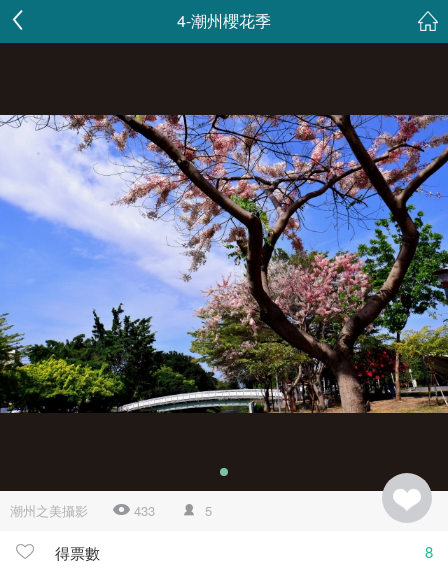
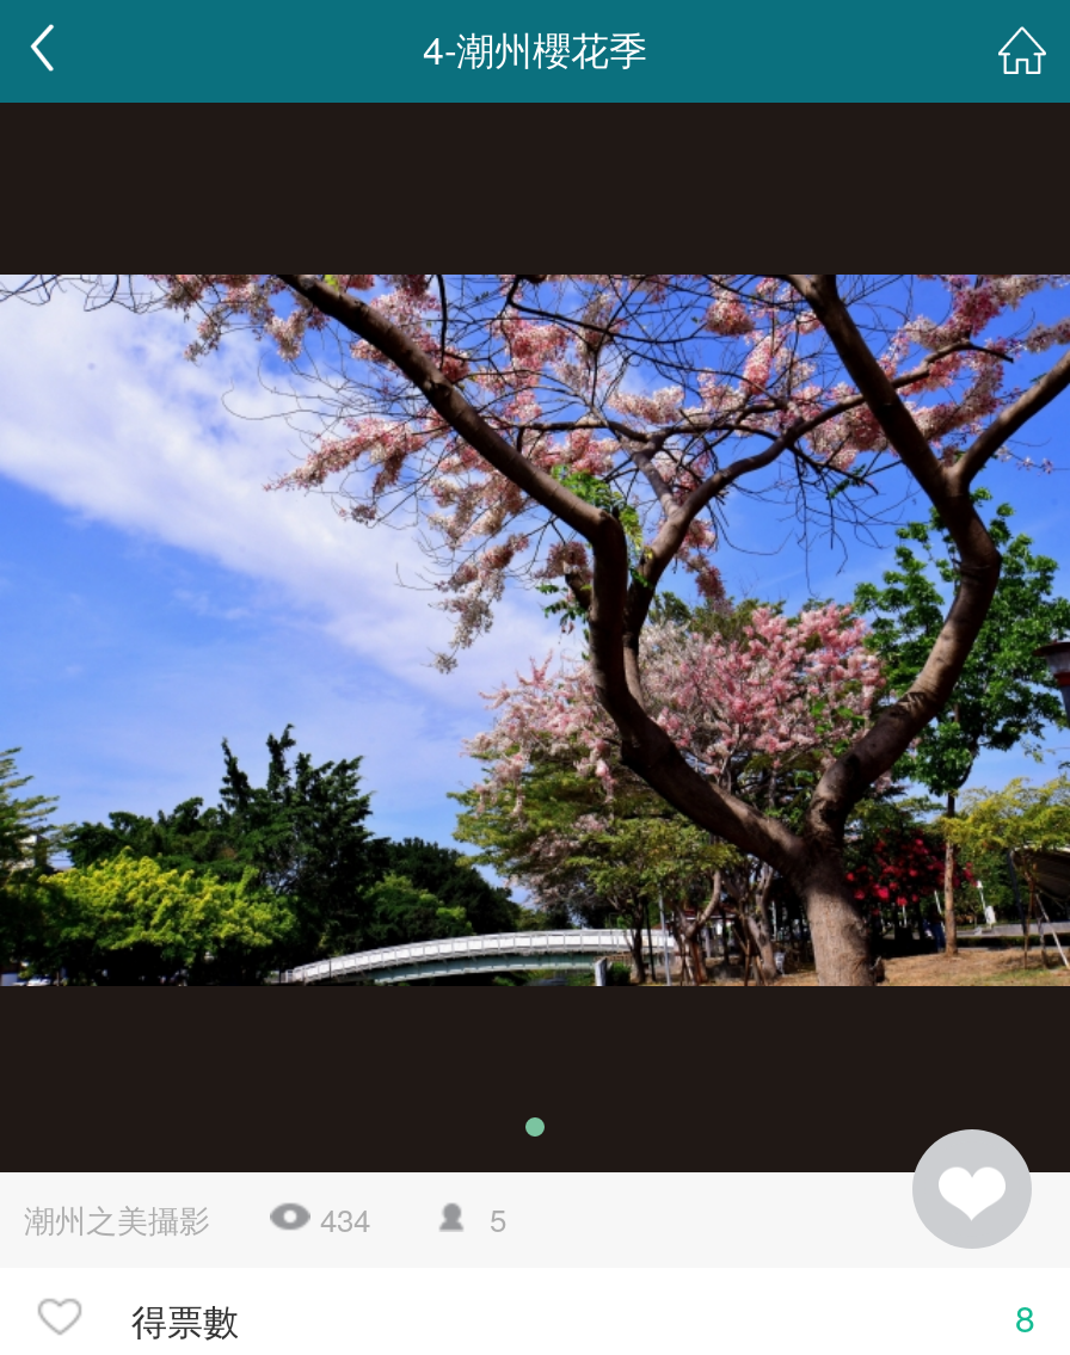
- 433
+ 434
